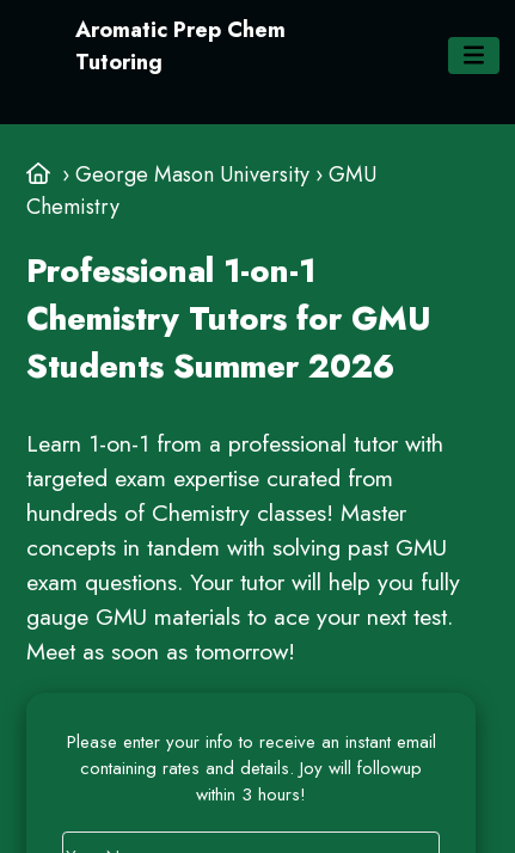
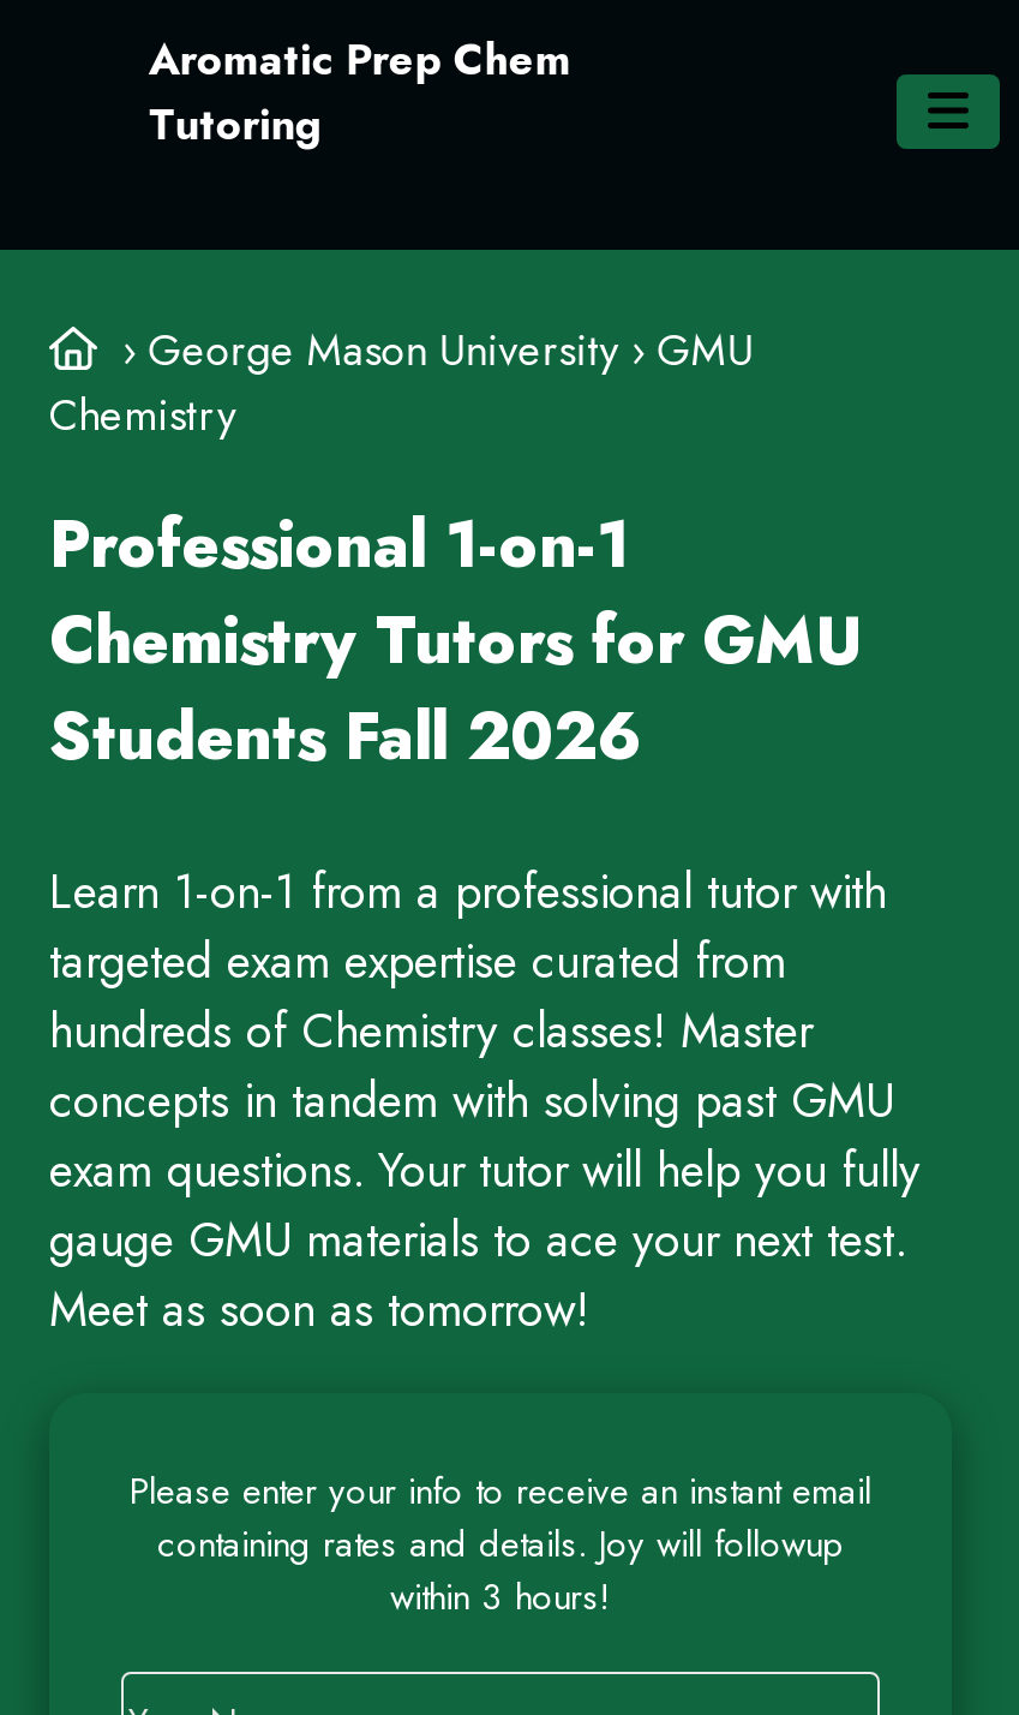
- Students Summer 2026
+ Students Fall 2026
